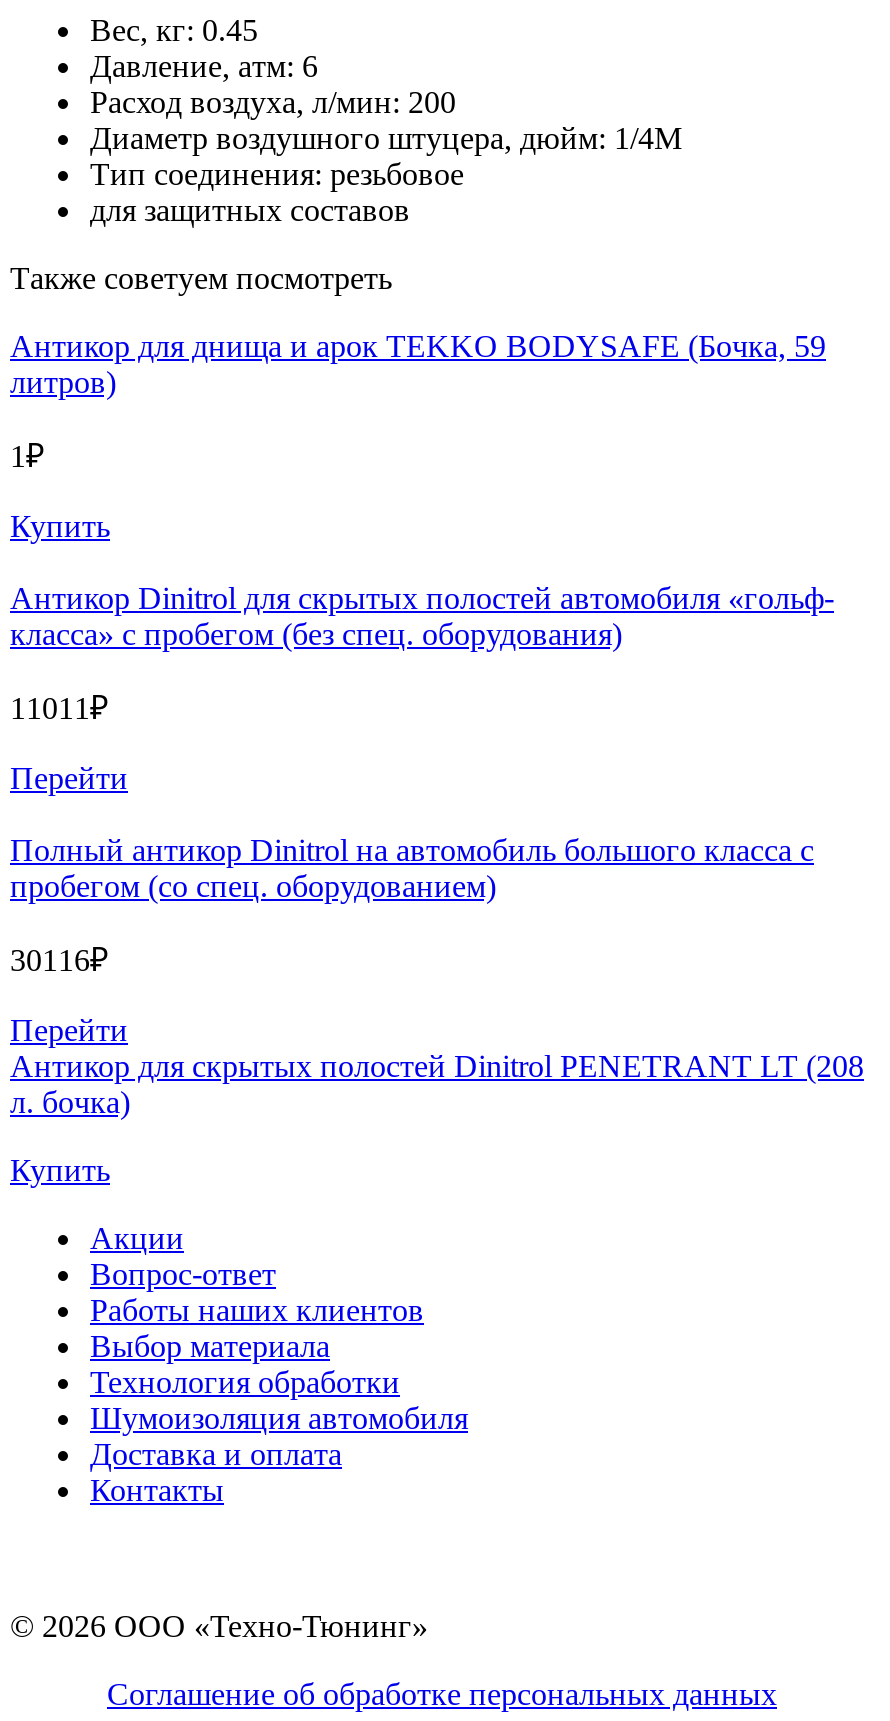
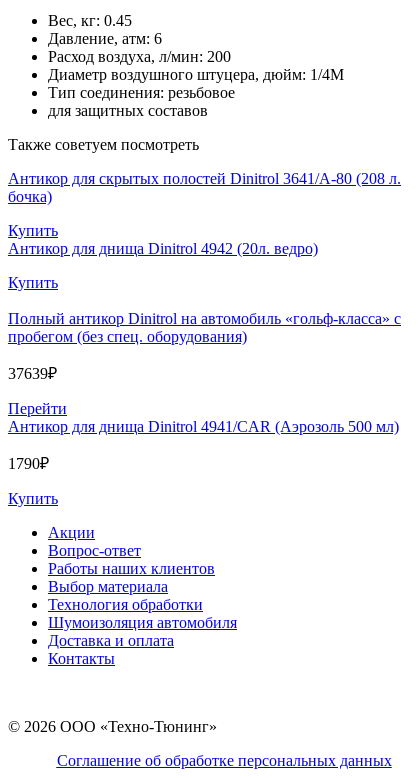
- Антикор для днища и арок TEKKO BODYSAFE (Бочка, 59
- литров)
- 1 ₽
+ Антикор для скрытых полостей Dinitrol 3641/А-80 (208 л.
+ бочка)

- Антикор Dinitrol для скрытых полостей автомобиля «гольф-
- класса» с пробегом (без спец. оборудования)
- 11011 ₽
+ Антикор для днища Dinitrol 4942 (20л. ведро)
+ Купить
+ Полный антикор Dinitrol на автомобиль «гольф-класса» с
+ пробегом (без спец. оборудования)
+ 37639₽

- Полный антикор Dinitrol на автомобиль большого класса с
- пробегом (со спец. оборудованием)
- 30116₽
- Перейти
- Антикор для скрытых полостей Dinitrol PENETRANT LT (208
- л. бочка)
+ Антикор для днища Dinitrol 4941/CAR (Аэрозоль 500 мл)
+ 1790₽
